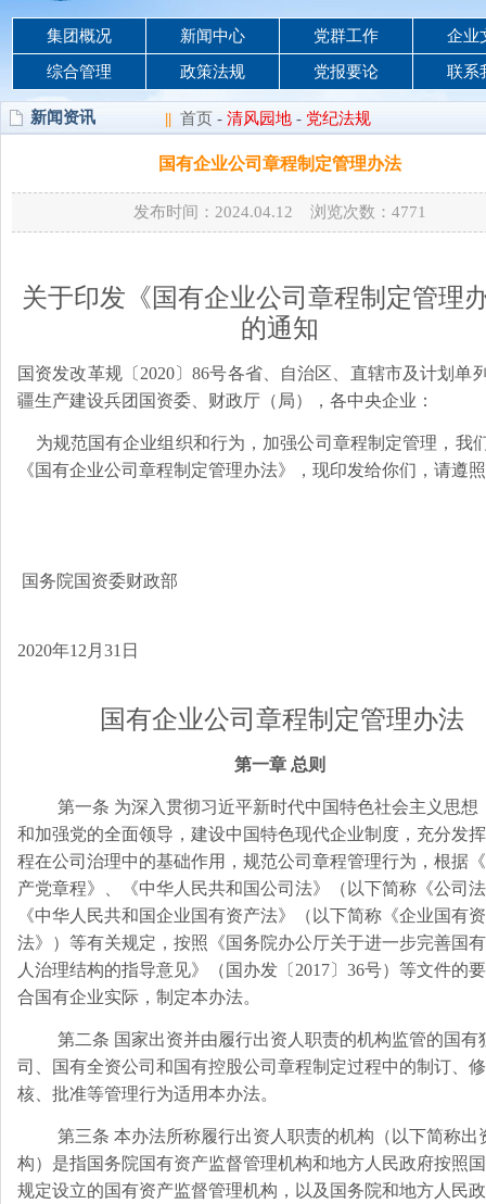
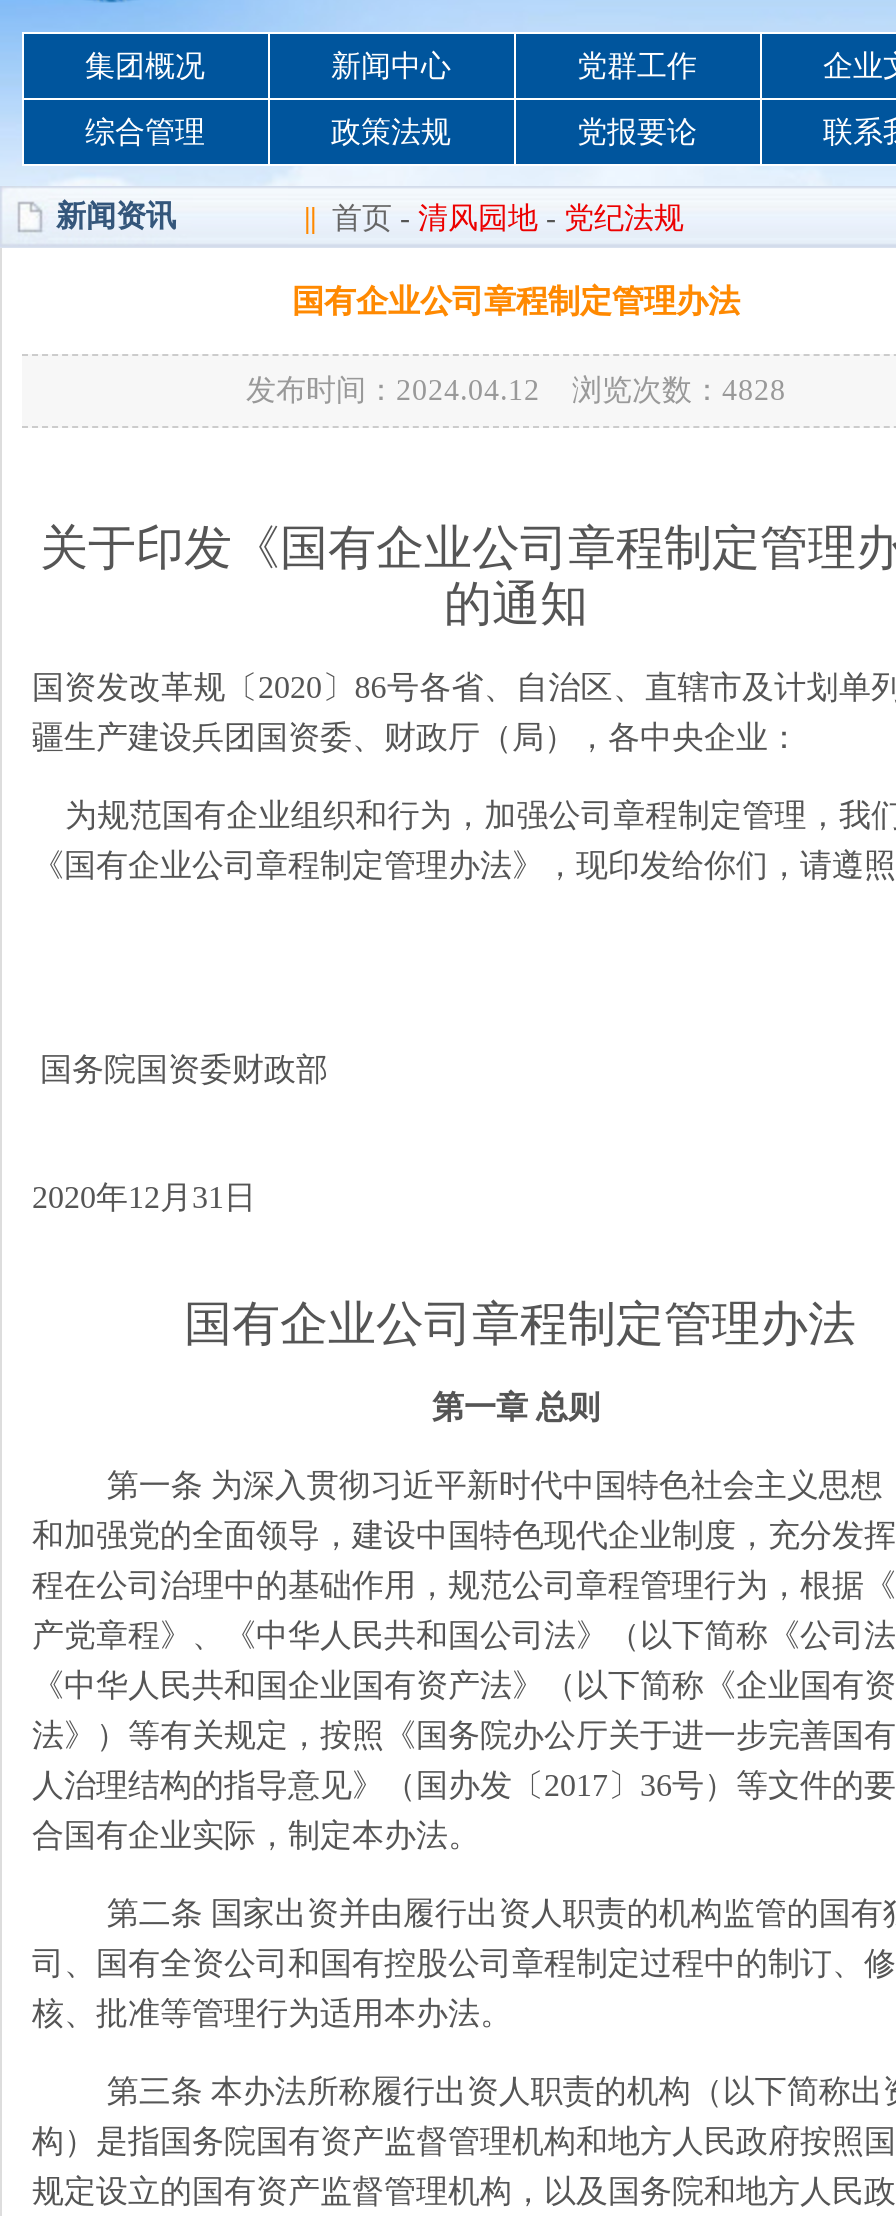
- 发布时间：2024.04.12 浏览次数：4771
+ 发布时间：2024.04.12 浏览次数：4828
